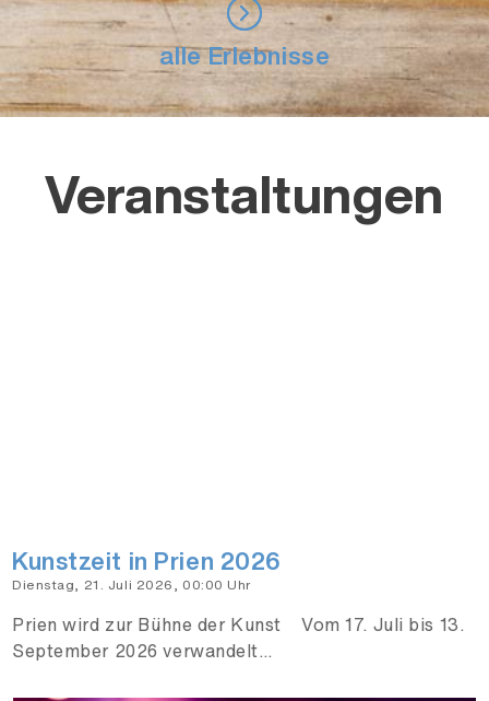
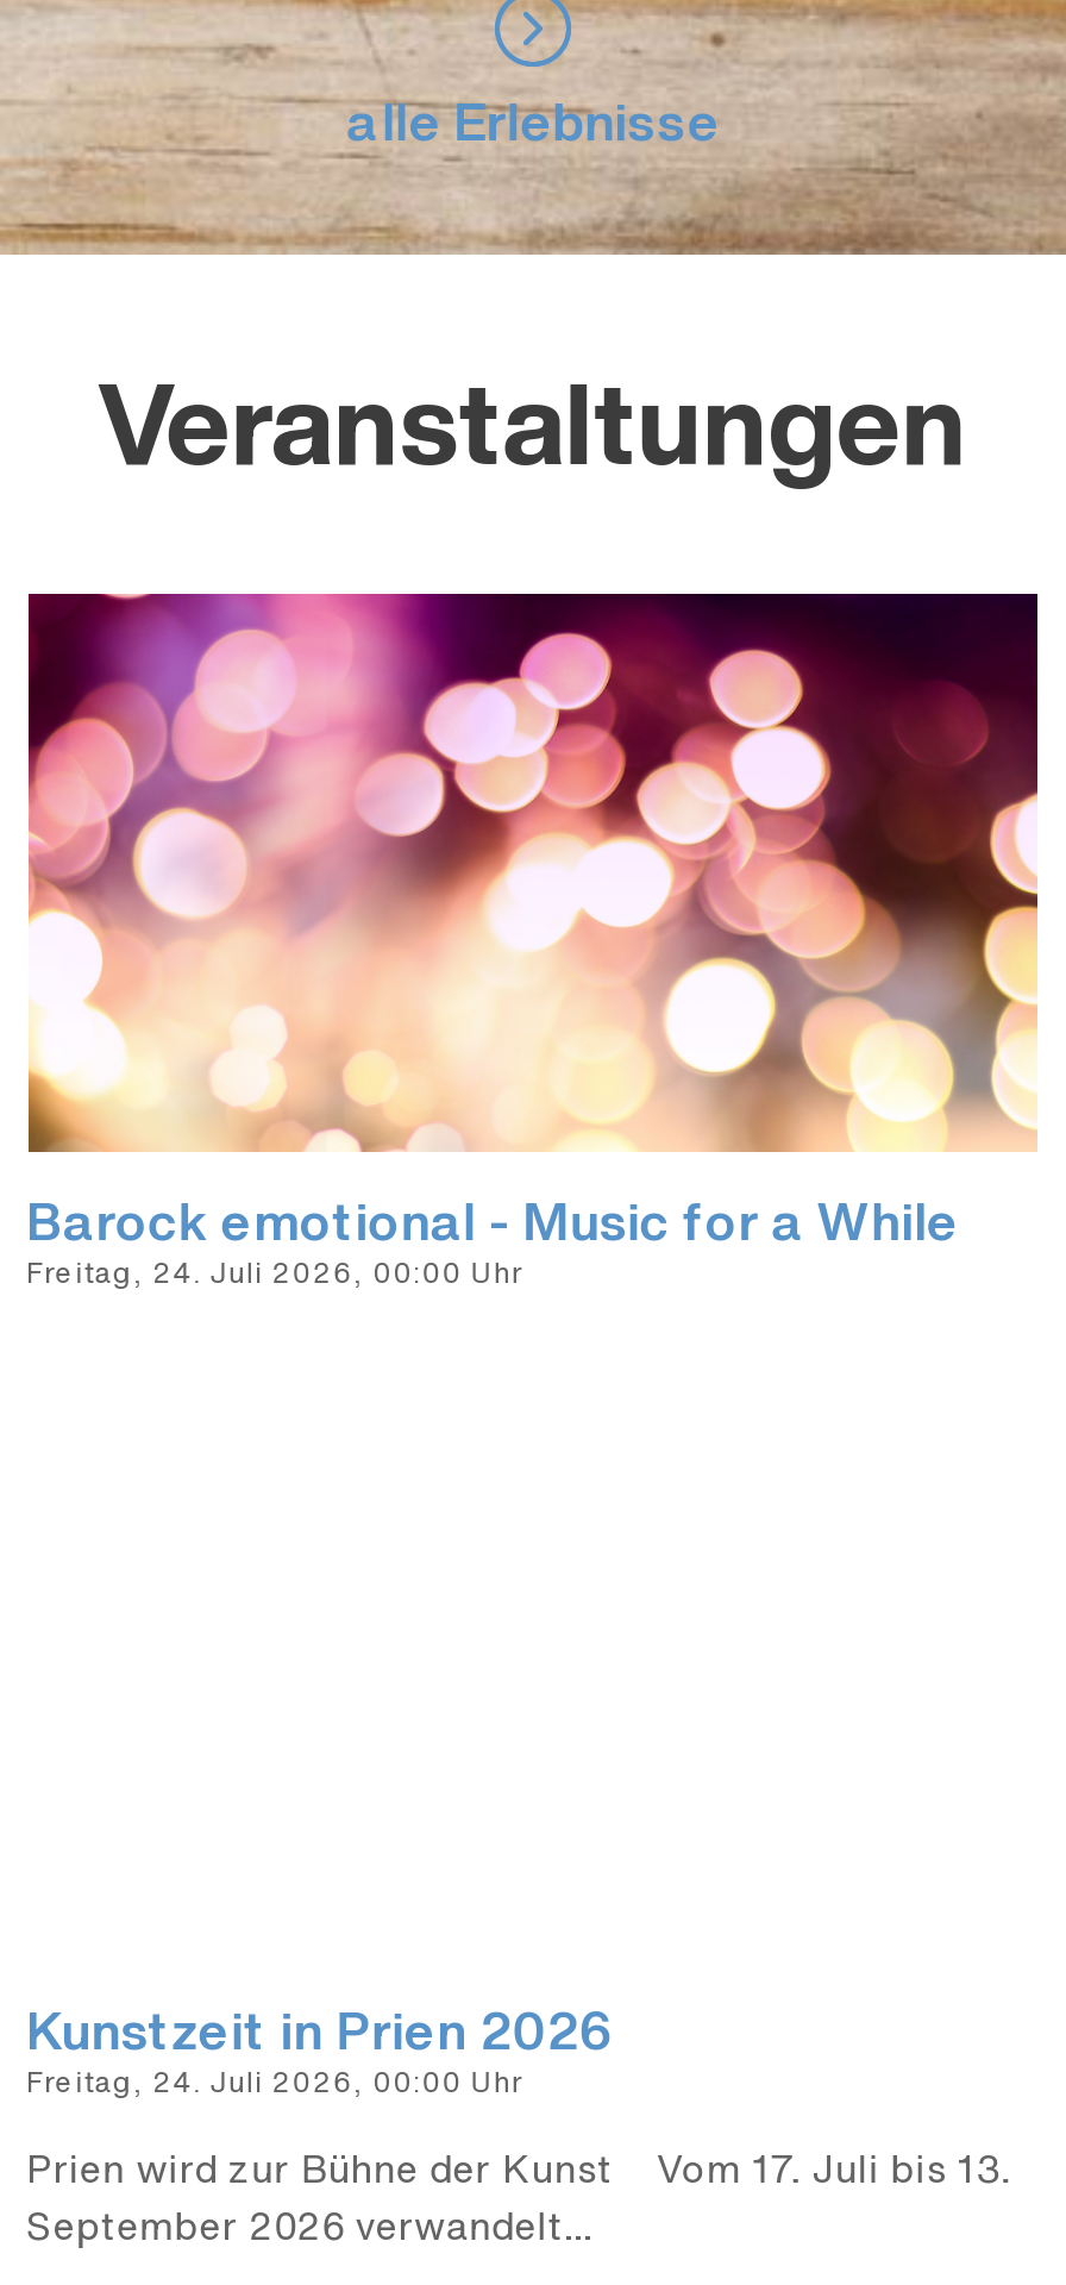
+ [image]
+ Barock emotional - Music for a While
+ Freitag, 24. Juli 2026, 00:00 Uhr

- Dienstag, 21. Juli 2026, 00:00 Uhr
+ Freitag, 24. Juli 2026, 00:00 Uhr
